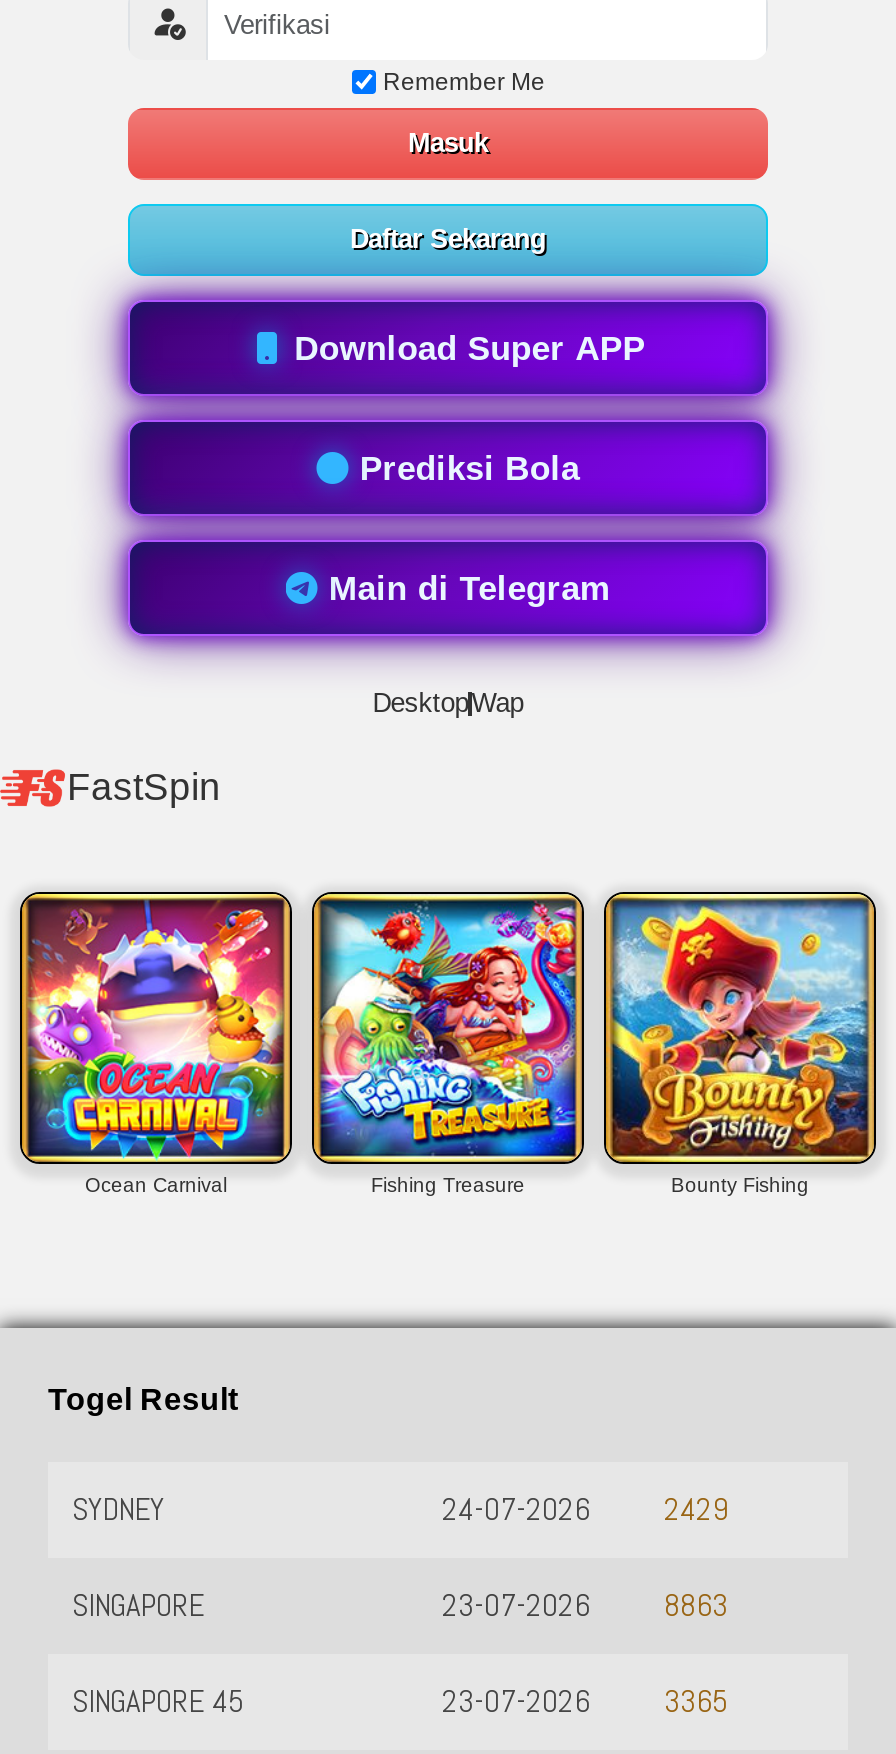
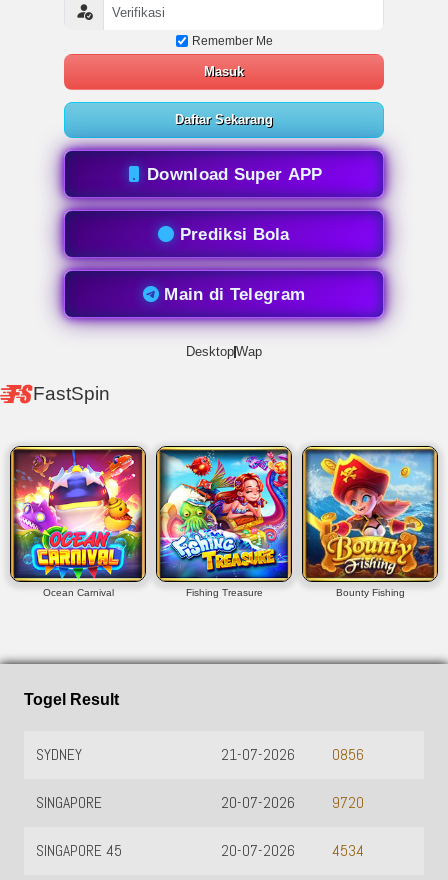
- 24-07-2026
+ 21-07-2026

- 2429
+ 0856

- 23-07-2026
+ 20-07-2026

- 8863
+ 9720

- 23-07-2026
+ 20-07-2026

- 3365
+ 4534
